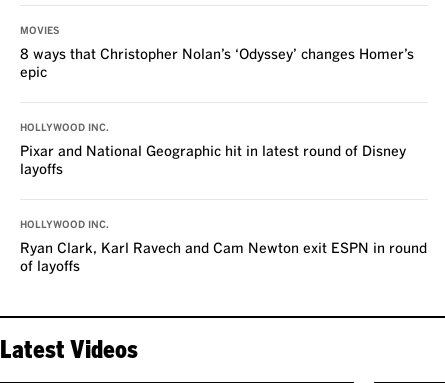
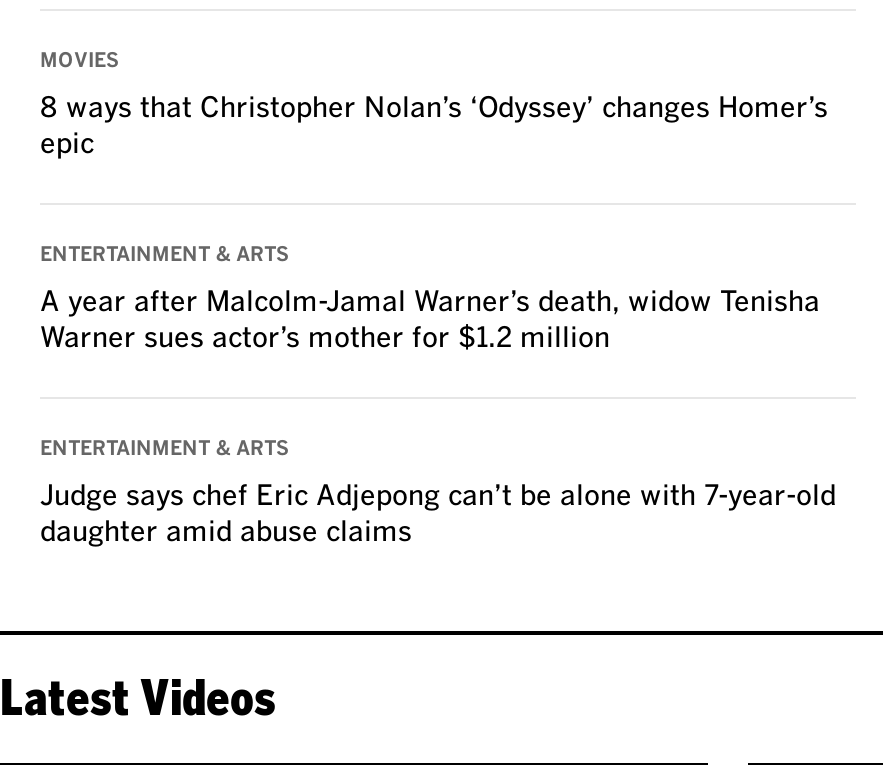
- HOLLYWOOD INC.
+ ENTERTAINMENT & ARTS

- Pixar and National Geographic hit in latest round of Disney
- layoffs
+ A year after Malcolm-Jamal Warner’s death, widow Tenisha
+ Warner sues actor’s mother for $1.2 million

- HOLLYWOOD INC.
+ ENTERTAINMENT & ARTS

- Ryan Clark, Karl Ravech and Cam Newton exit ESPN in round
- of layoffs
+ Judge says chef Eric Adjepong can’t be alone with 7-year-old
+ daughter amid abuse claims
